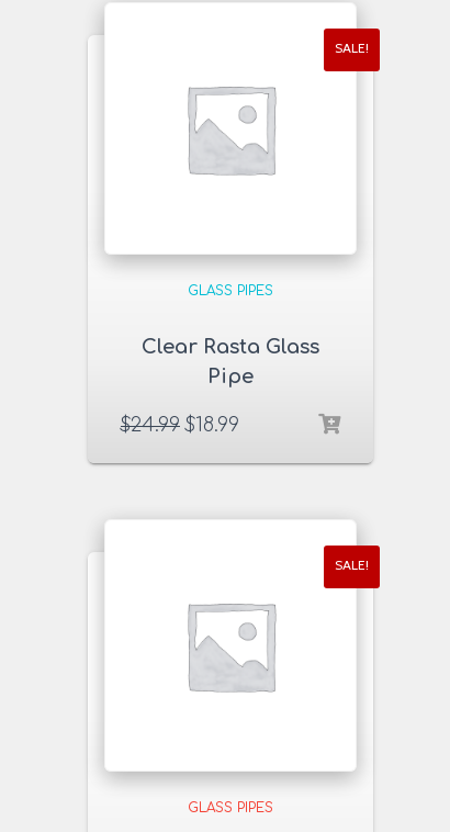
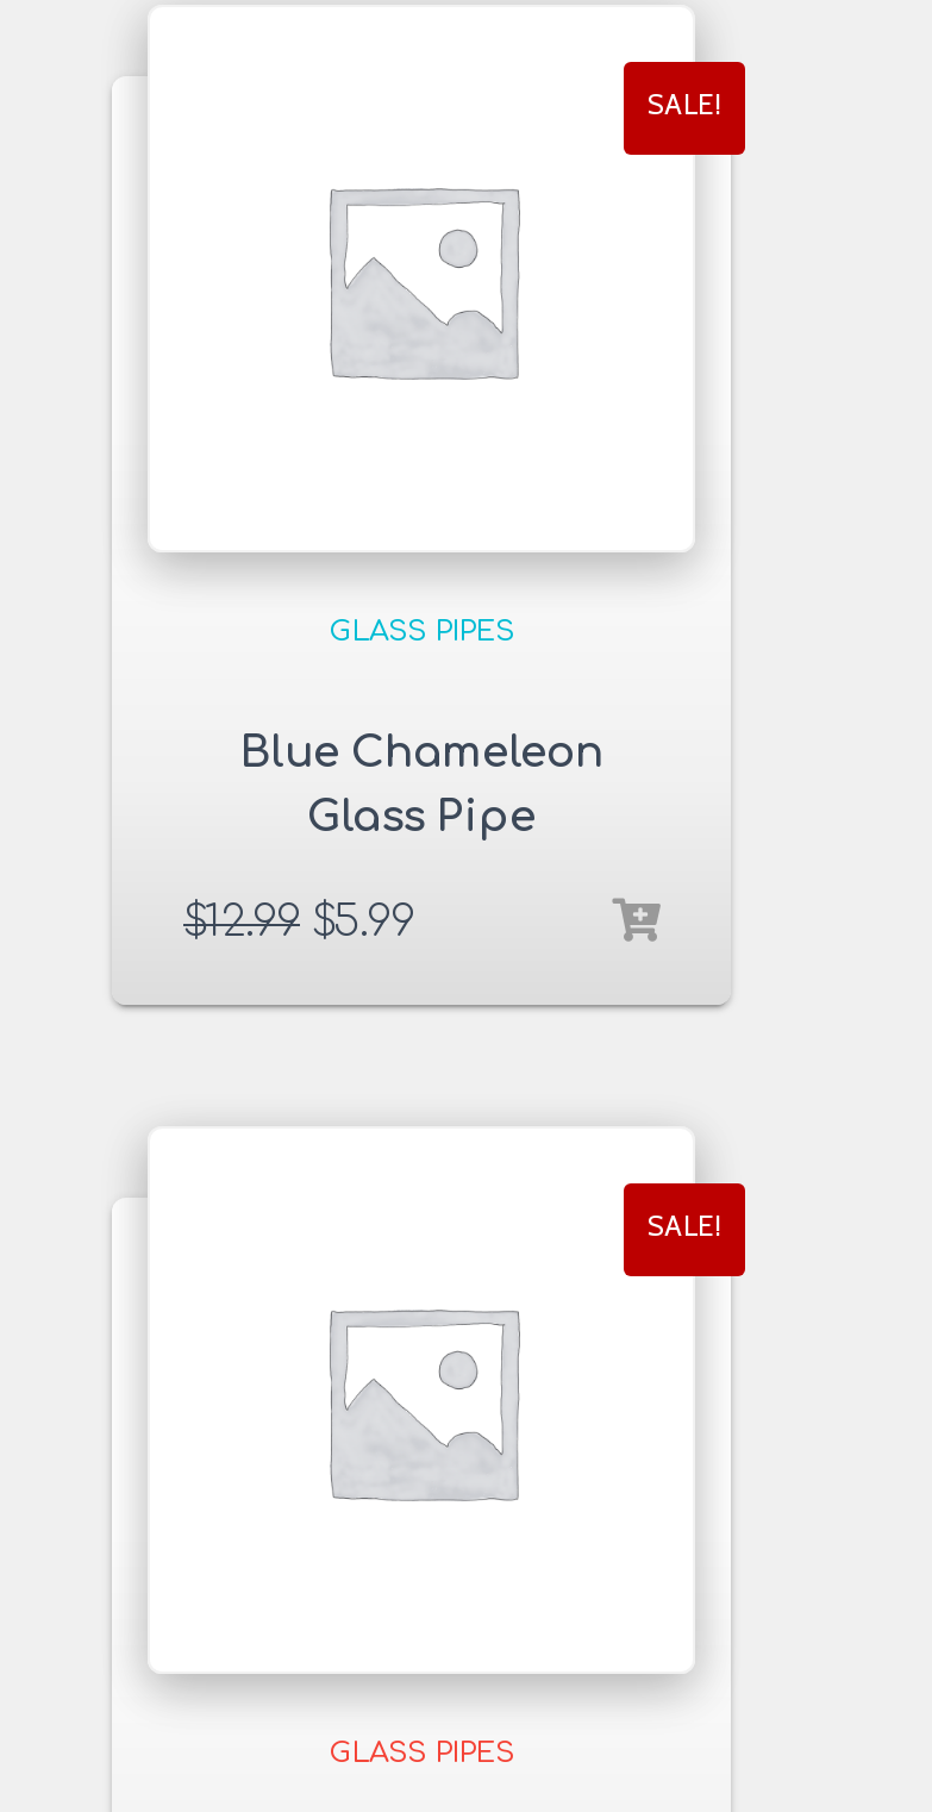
- Clear Rasta Glass
- Pipe
+ Blue Chameleon
+ Glass Pipe

- $24.99 $18.99
+ $12.99 $5.99
